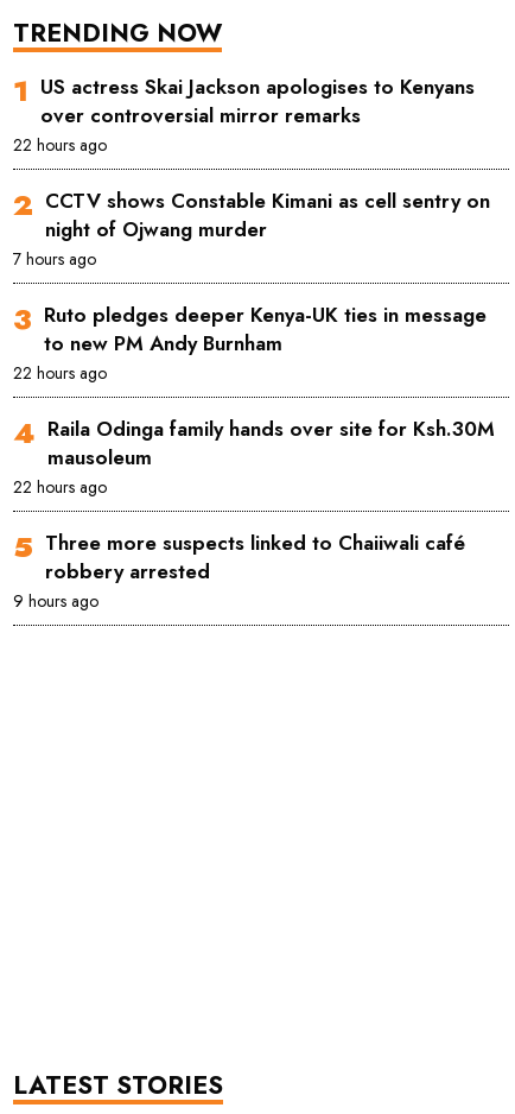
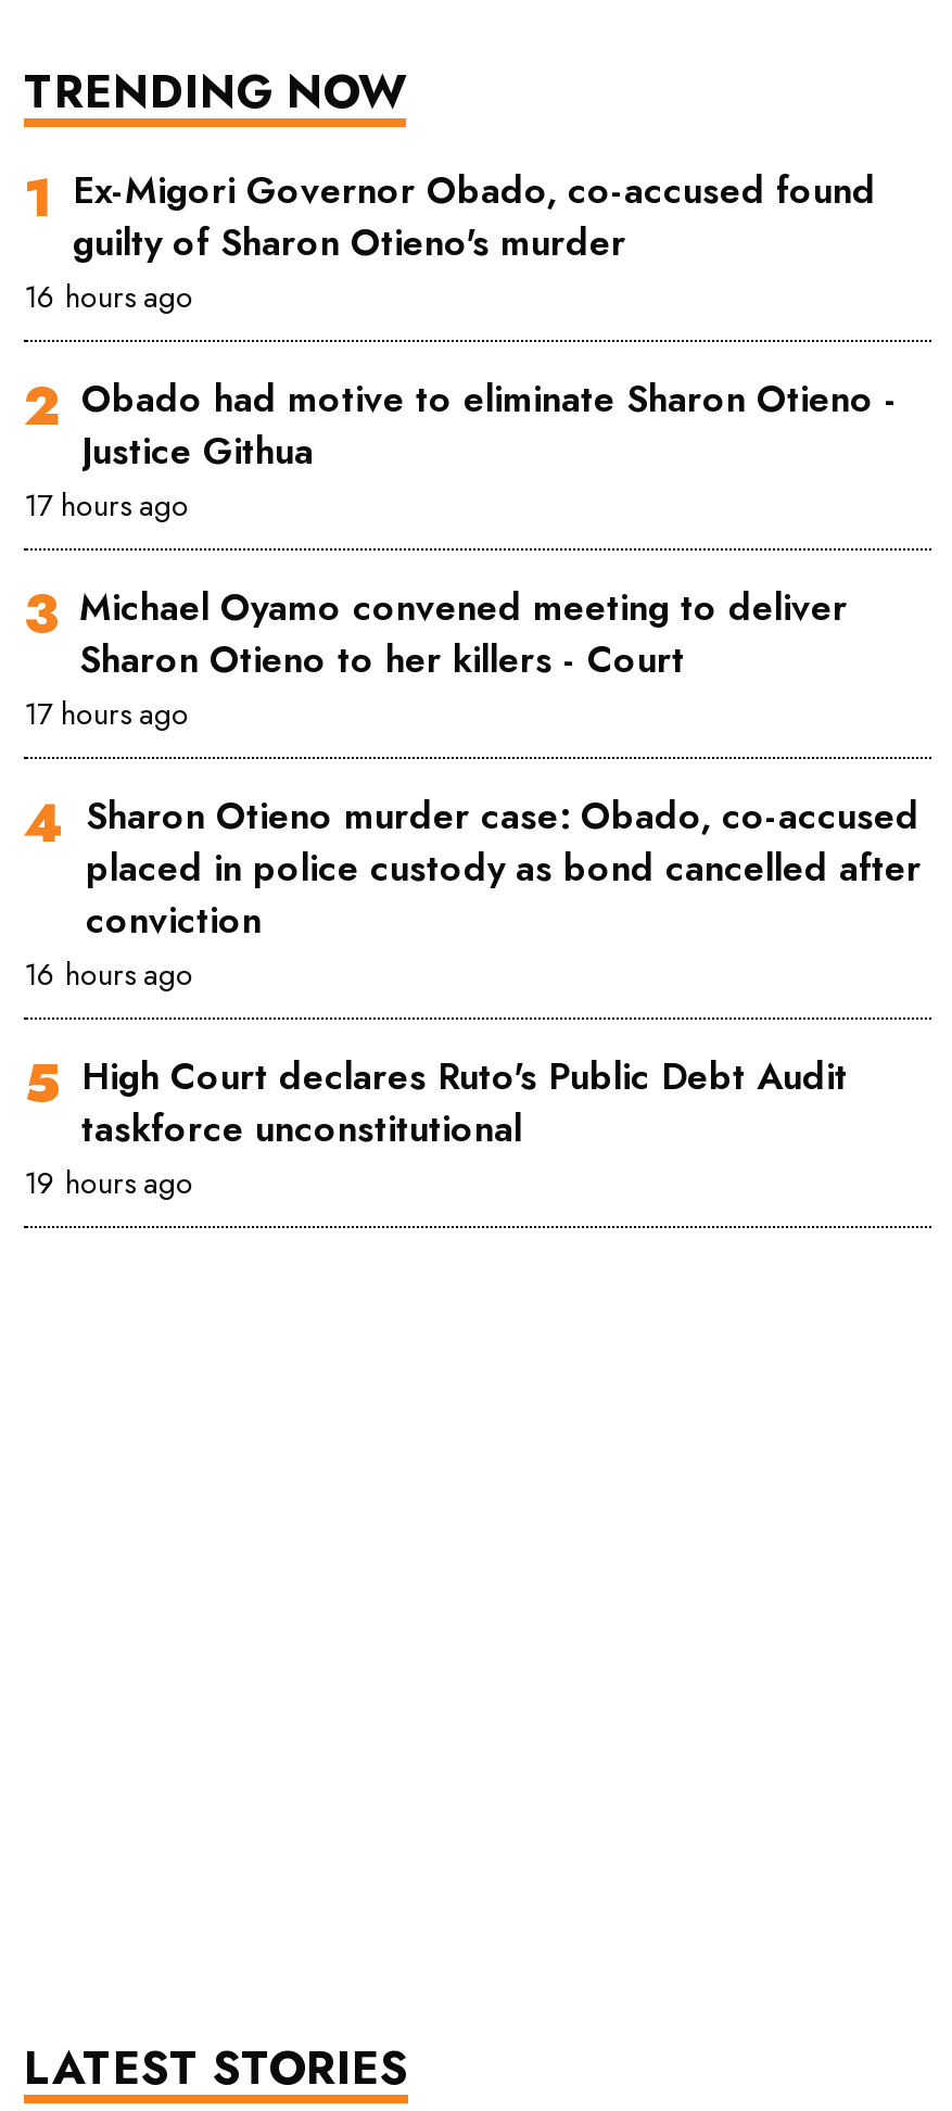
- US actress Skai Jackson apologises to Kenyans
- over controversial mirror remarks
- 22 hours ago
+ Ex-Migori Governor Obado, co-accused found
+ guilty of Sharon Otieno's murder
+ 16 hours ago

- CCTV shows Constable Kimani as cell sentry on
- night of Ojwang murder
- 7 hours ago
+ Obado had motive to eliminate Sharon Otieno -
+ Justice Githua
+ 17 hours ago

- Ruto pledges deeper Kenya-UK ties in message
- to new PM Andy Burnham
- 22 hours ago
+ Michael Oyamo convened meeting to deliver
+ Sharon Otieno to her killers - Court
+ 17 hours ago

- Raila Odinga family hands over site for Ksh.30M
- mausoleum
- 22 hours ago
+ Sharon Otieno murder case: Obado, co-accused
+ placed in police custody as bond cancelled after
+ conviction
+ 16 hours ago

- Three more suspects linked to Chaiiwali café
- robbery arrested
- 9 hours ago
+ High Court declares Ruto's Public Debt Audit
+ taskforce unconstitutional
+ 19 hours ago
